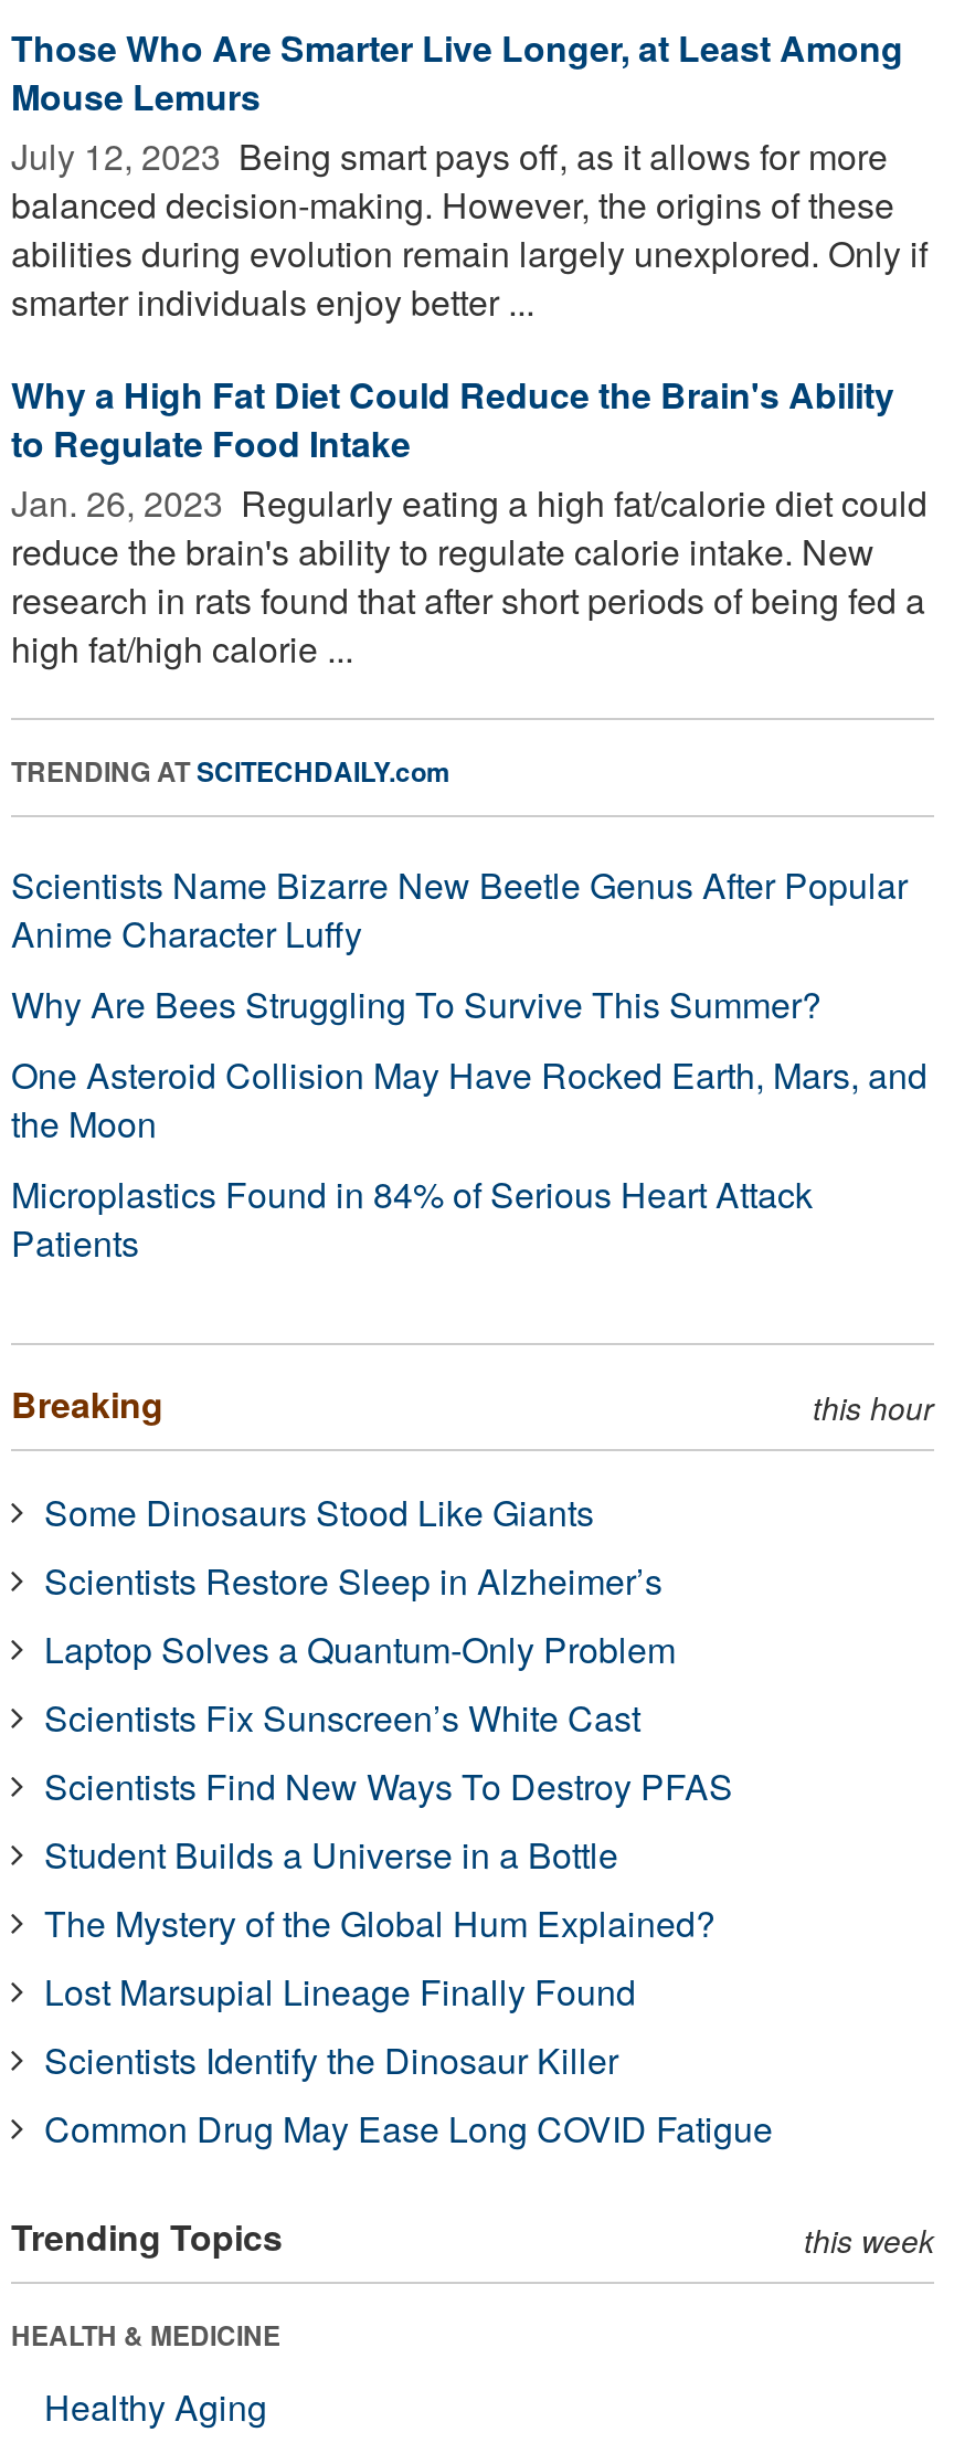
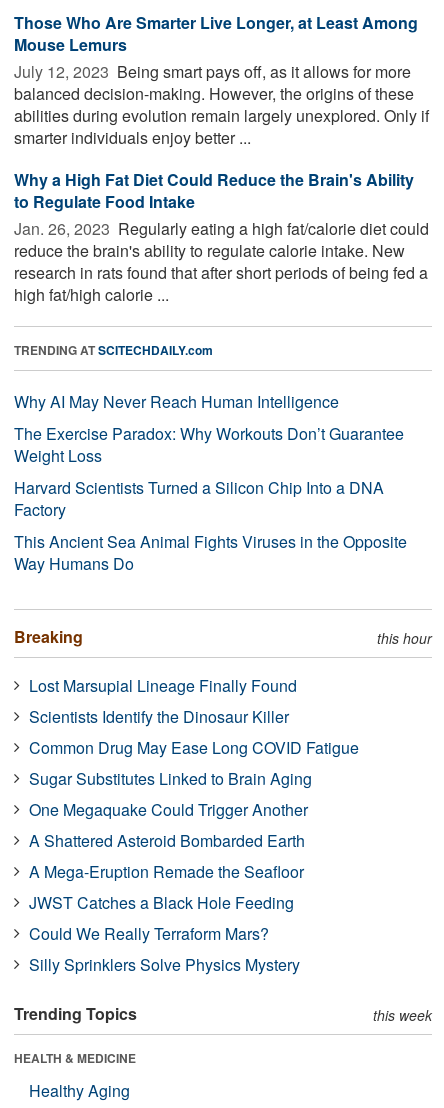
- Scientists Name Bizarre New Beetle Genus After Popular
- Anime Character Luffy
- Why Are Bees Struggling To Survive This Summer?
- One Asteroid Collision May Have Rocked Earth, Mars, and
- the Moon
- Microplastics Found in 84% of Serious Heart Attack
- Patients
+ Why AI May Never Reach Human Intelligence
+ The Exercise Paradox: Why Workouts Don’t Guarantee
+ Weight Loss
+ Harvard Scientists Turned a Silicon Chip Into a DNA
+ Factory
+ This Ancient Sea Animal Fights Viruses in the Opposite
+ Way Humans Do

- Some Dinosaurs Stood Like Giants
- Scientists Restore Sleep in Alzheimer’s
- Laptop Solves a Quantum-Only Problem
- Scientists Fix Sunscreen’s White Cast
- Scientists Find New Ways To Destroy PFAS
- Student Builds a Universe in a Bottle
- The Mystery of the Global Hum Explained?

moved up: Lost Marsupial Lineage Finally Found | Scientists Identify the Dinosaur Killer | Common Drug May Ease Long COVID Fatigue

+ Sugar Substitutes Linked to Brain Aging
+ One Megaquake Could Trigger Another
+ A Shattered Asteroid Bombarded Earth
+ A Mega-Eruption Remade the Seafloor
+ JWST Catches a Black Hole Feeding
+ Could We Really Terraform Mars?
+ Silly Sprinklers Solve Physics Mystery
